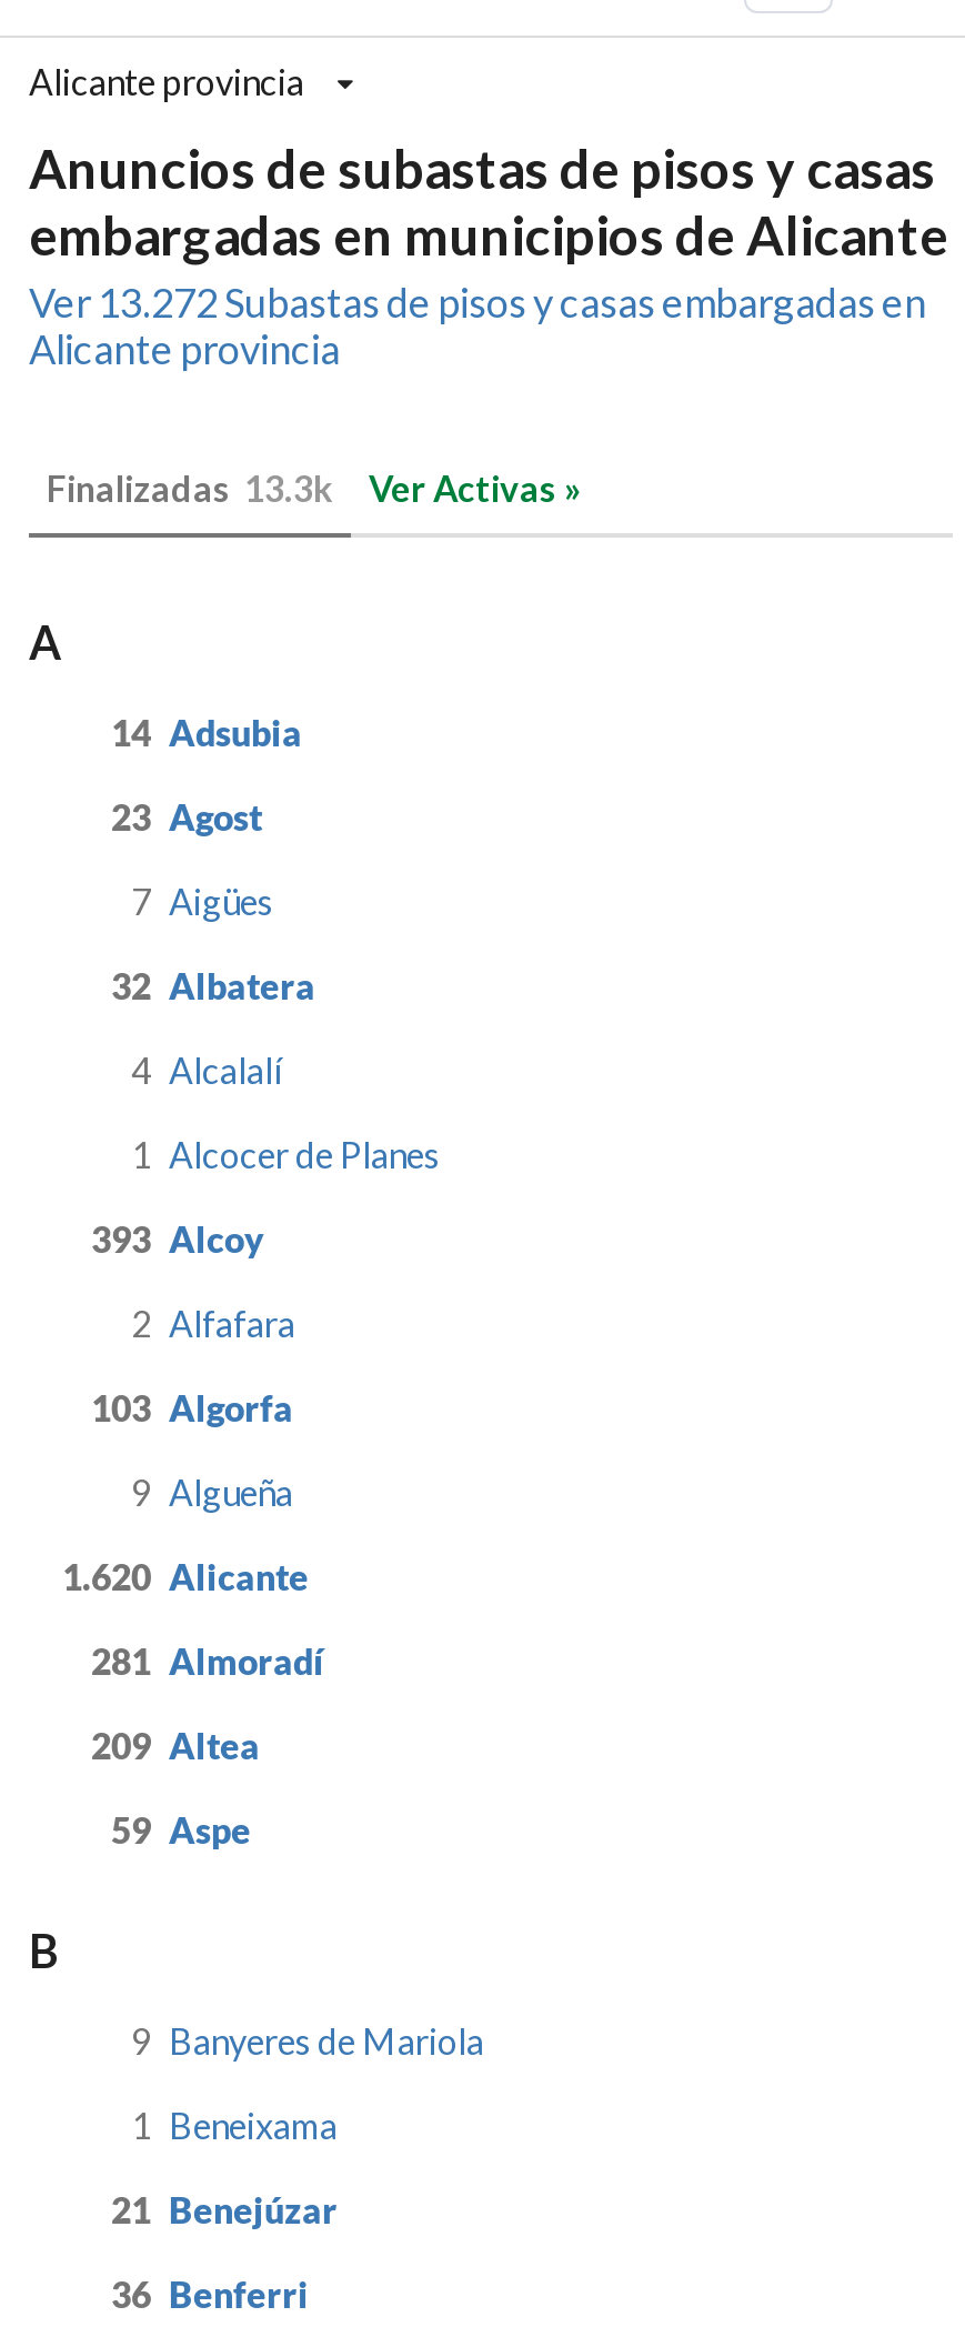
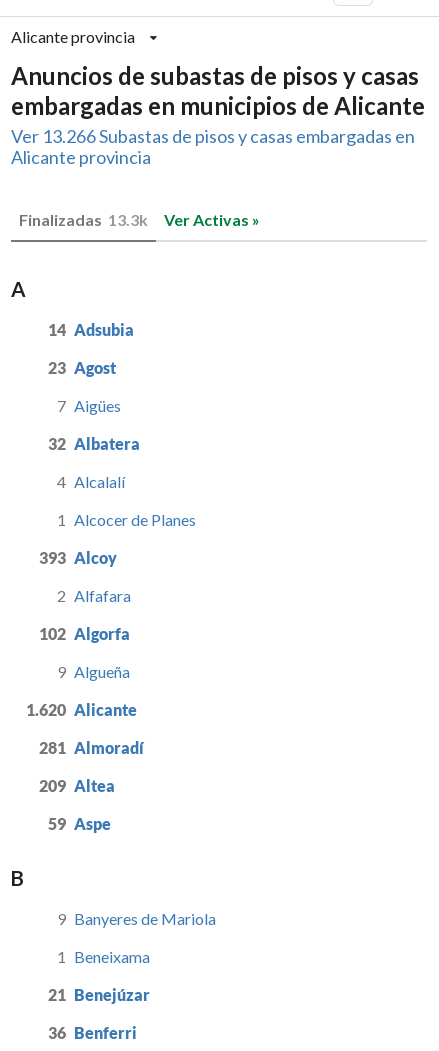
- Ver 13.272 Subastas de pisos y casas embargadas en
+ Ver 13.266 Subastas de pisos y casas embargadas en

- 103 Algorfa
+ 102 Algorfa
